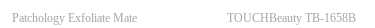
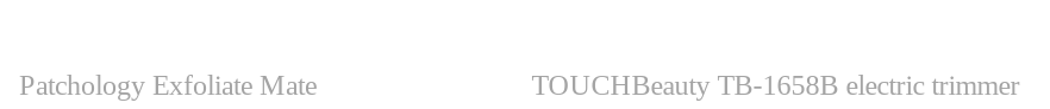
- TOUCHBeauty TB-1658В
+ TOUCHBeauty TB-1658В electric trimmer
